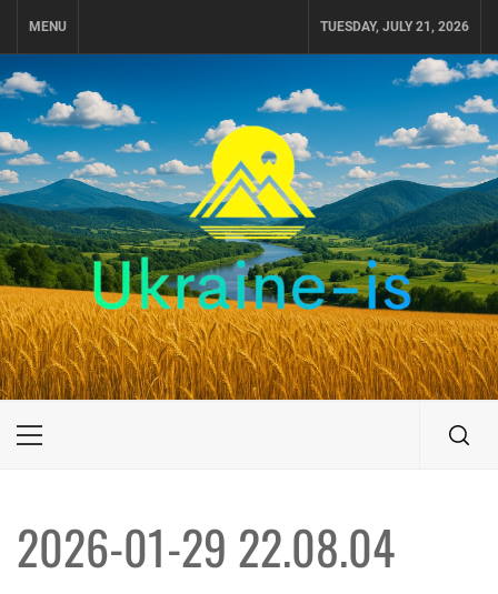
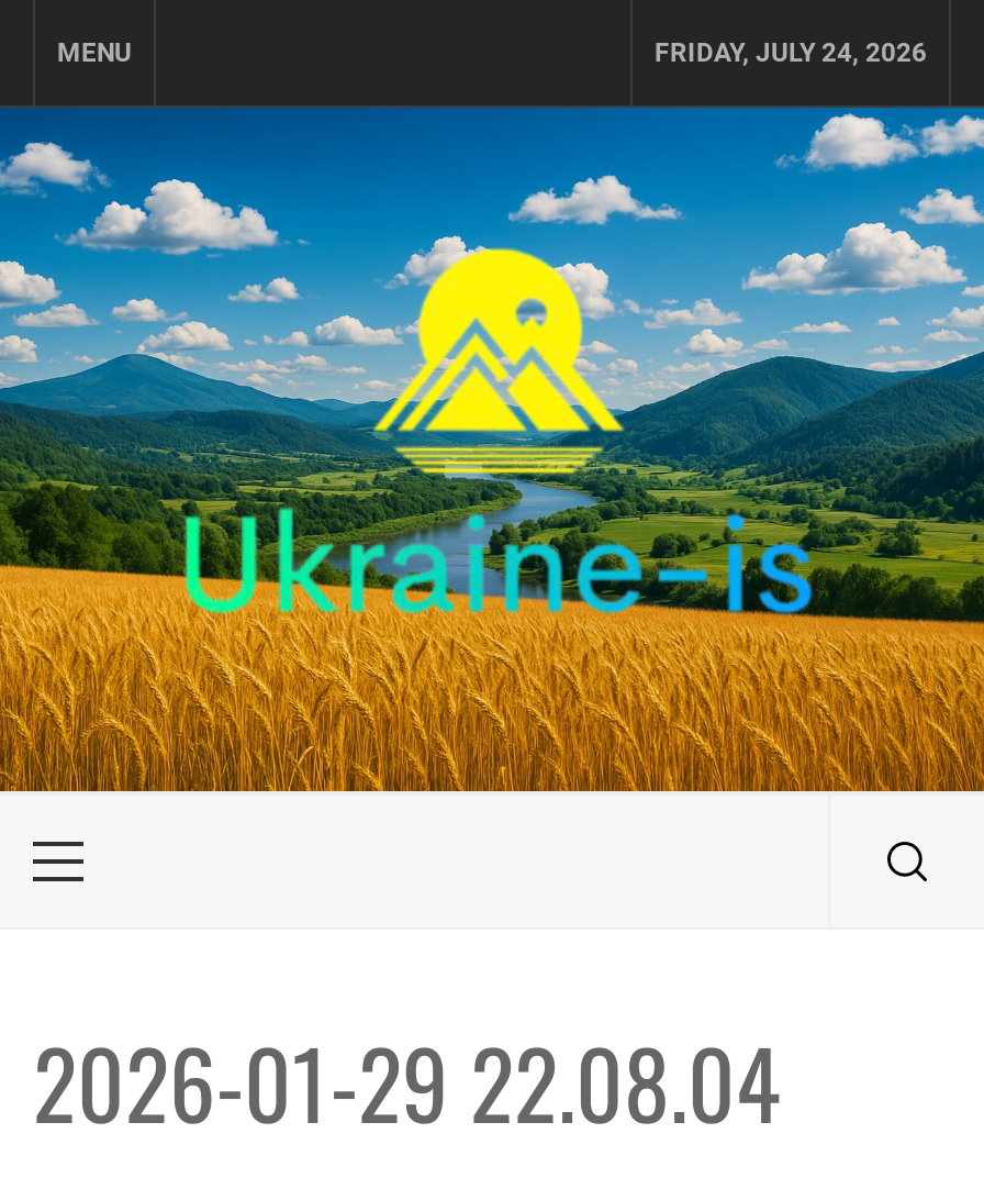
- TUESDAY, JULY 21, 2026
+ FRIDAY, JULY 24, 2026
